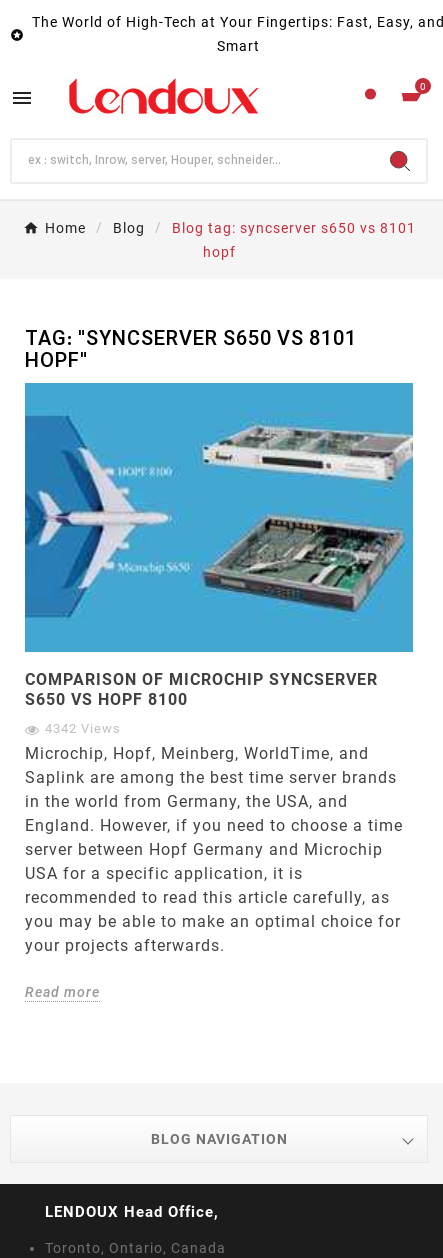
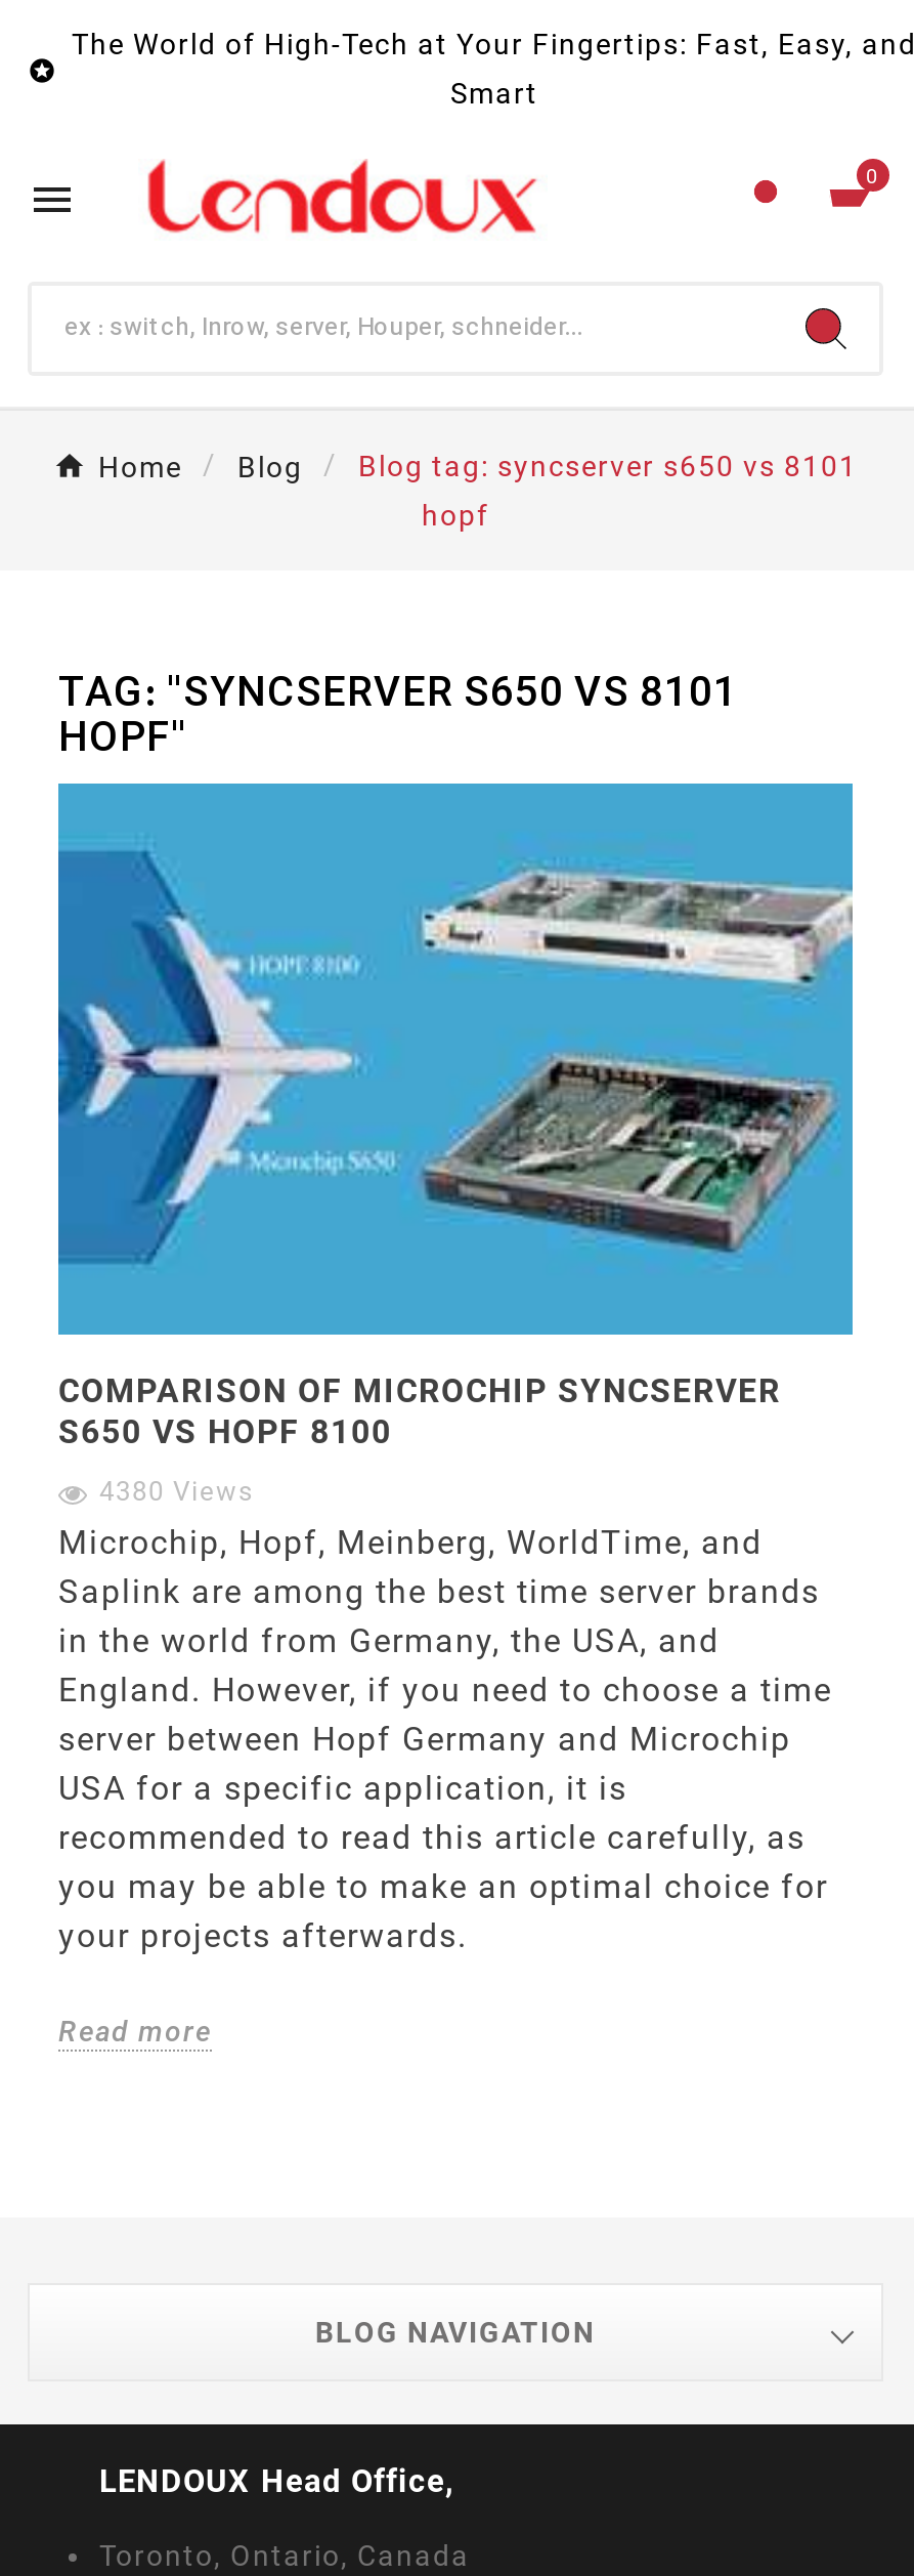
- 4342 Views
+ 4380 Views
